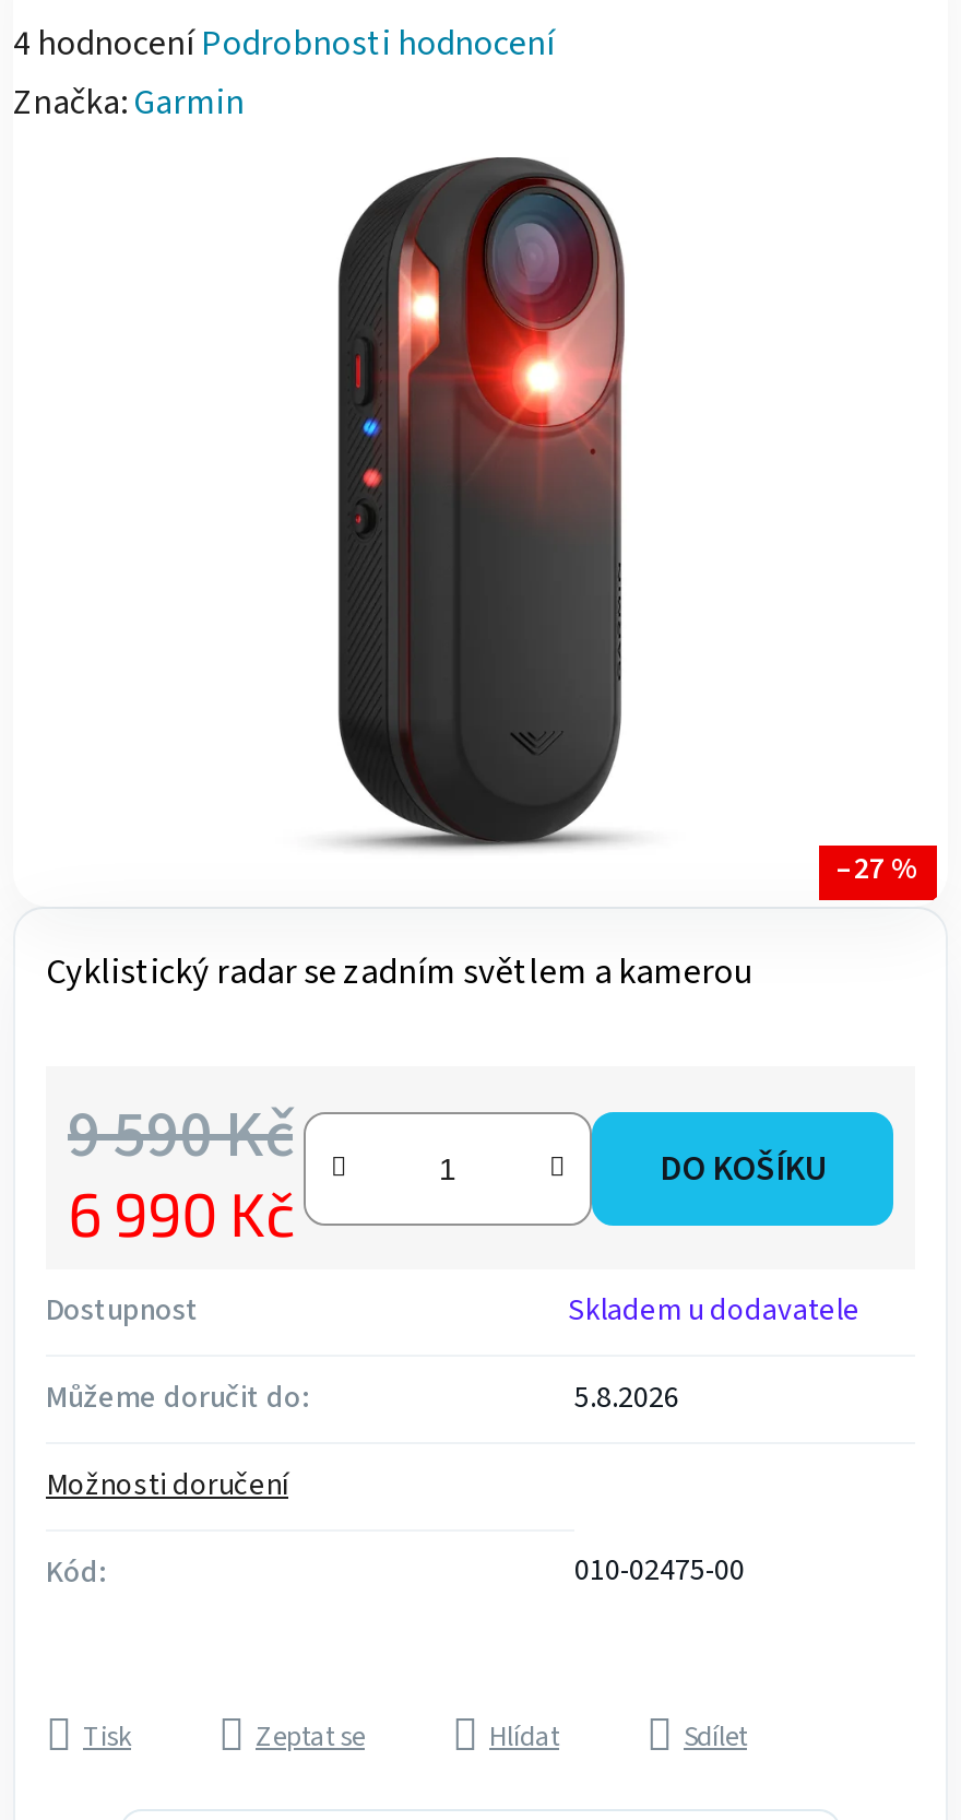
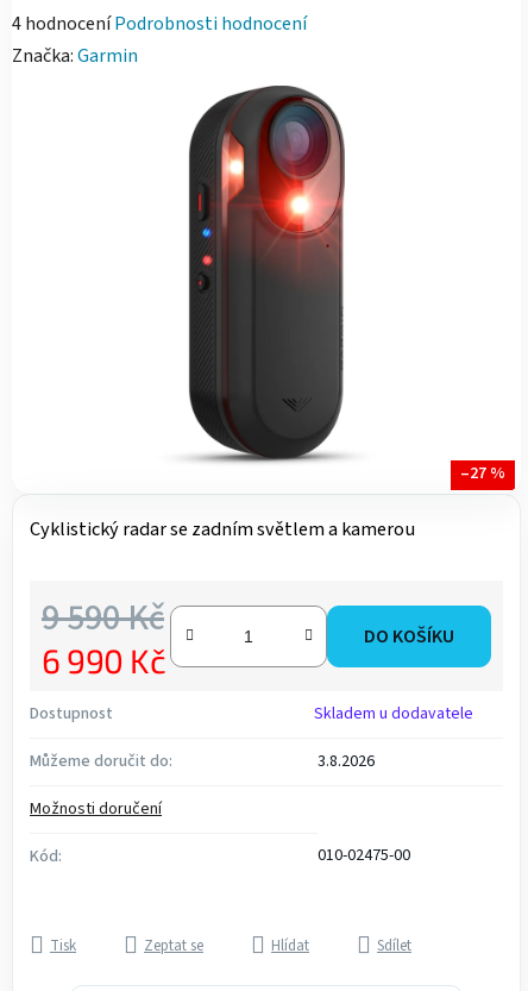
- 5.8.2026
+ 3.8.2026
